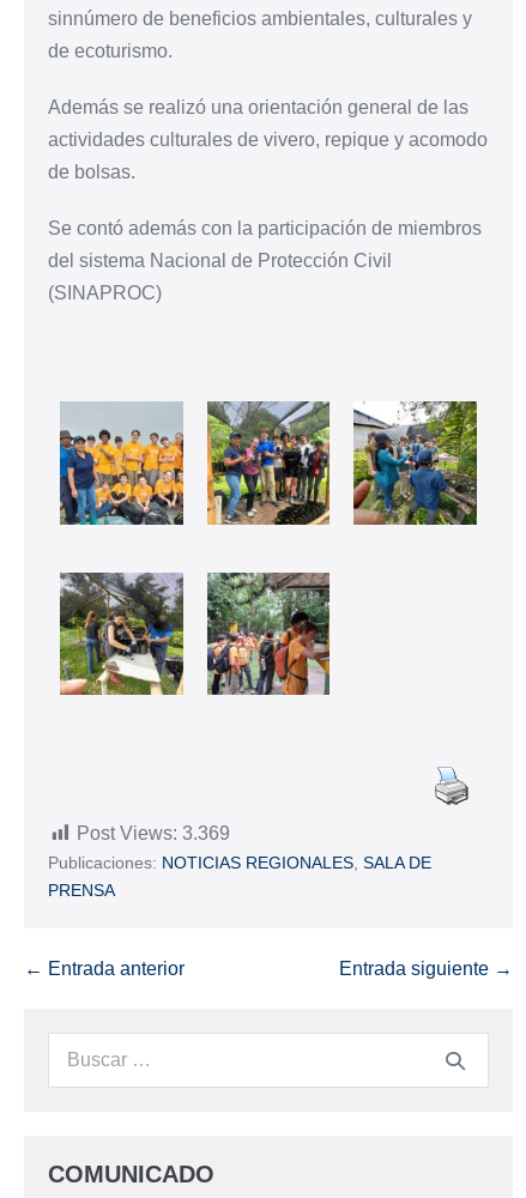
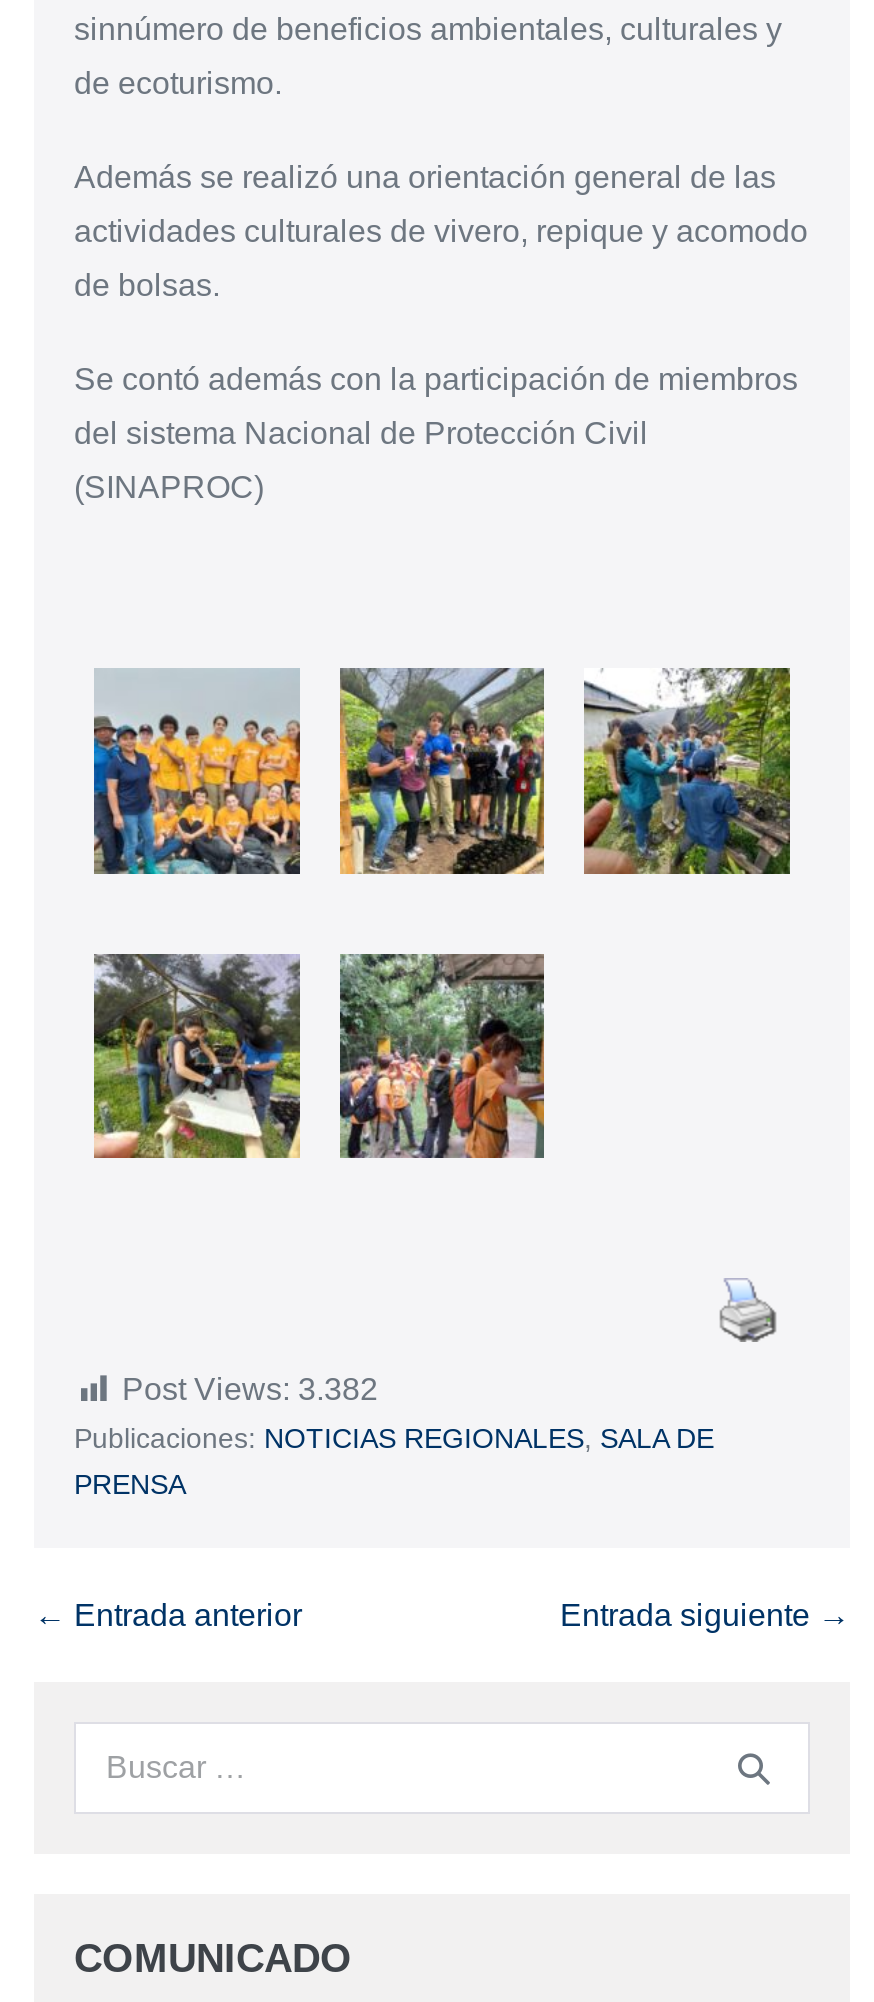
- Post Views: 3.369
+ Post Views: 3.382
